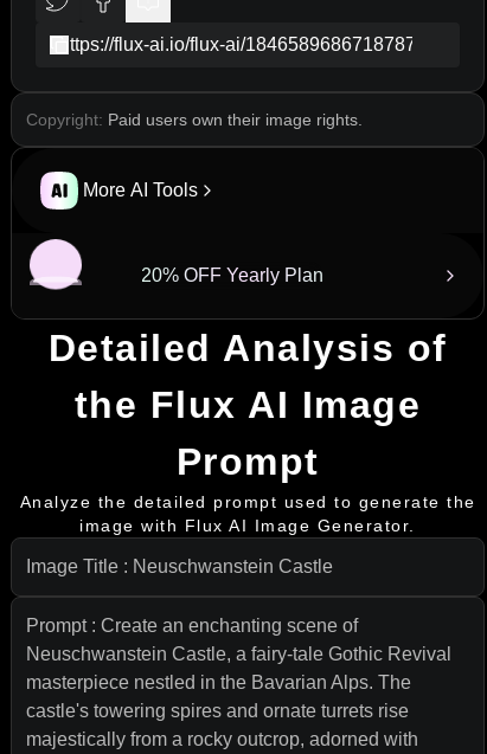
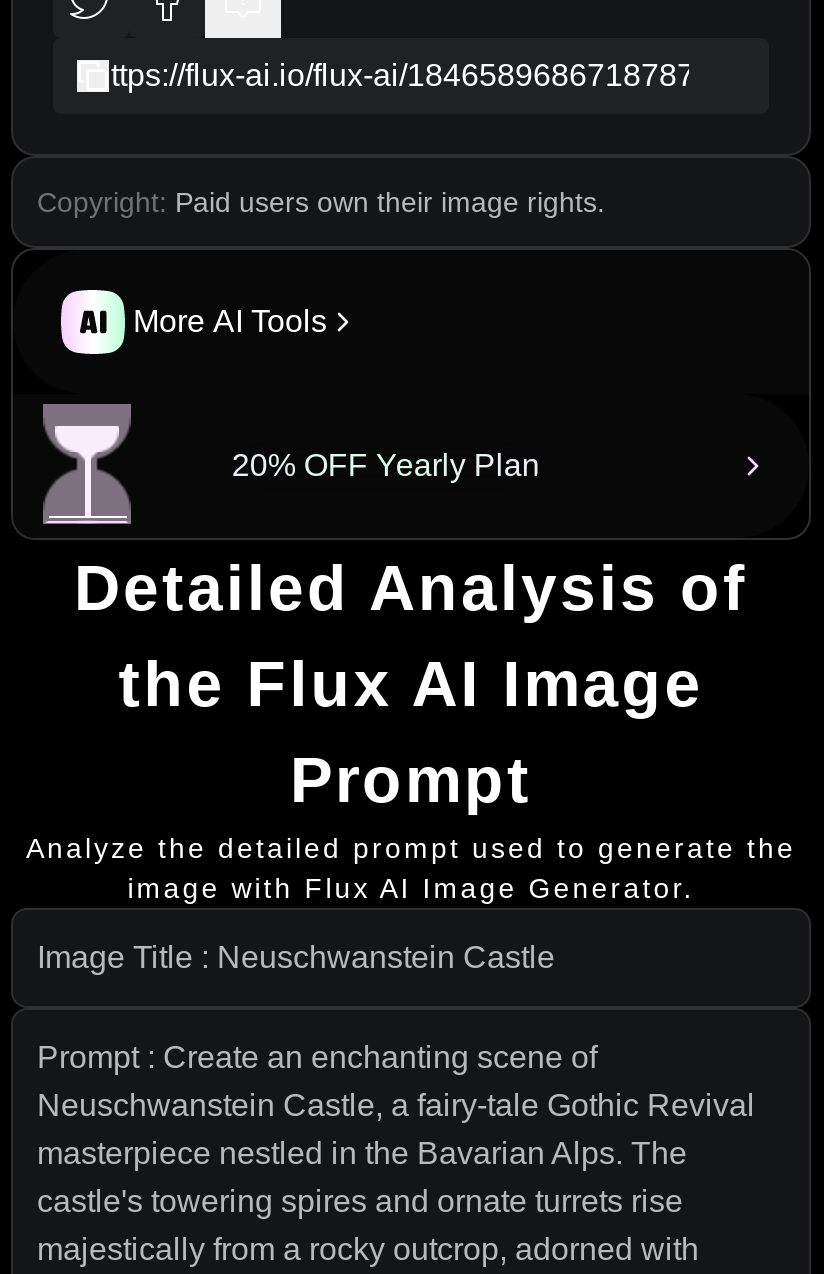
- [image]
+ [image]
